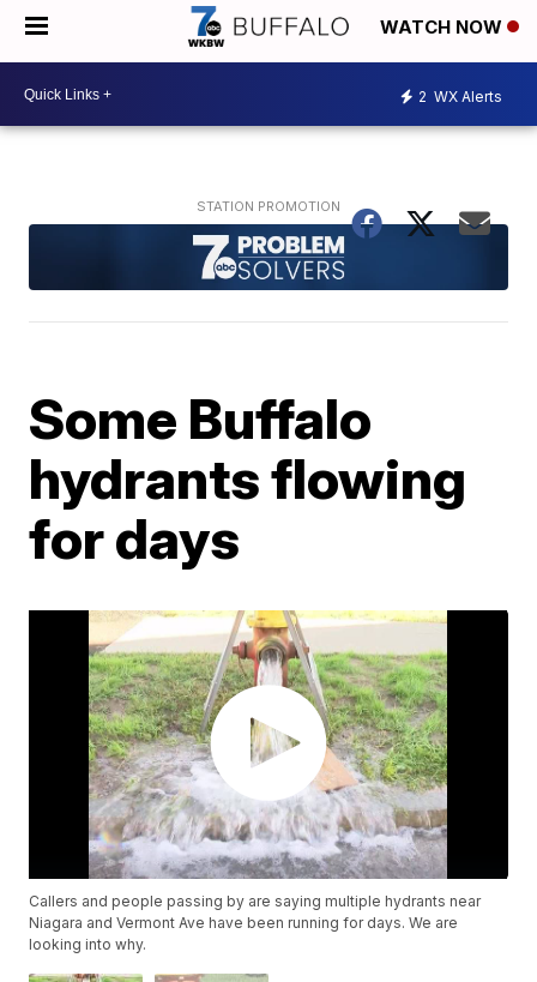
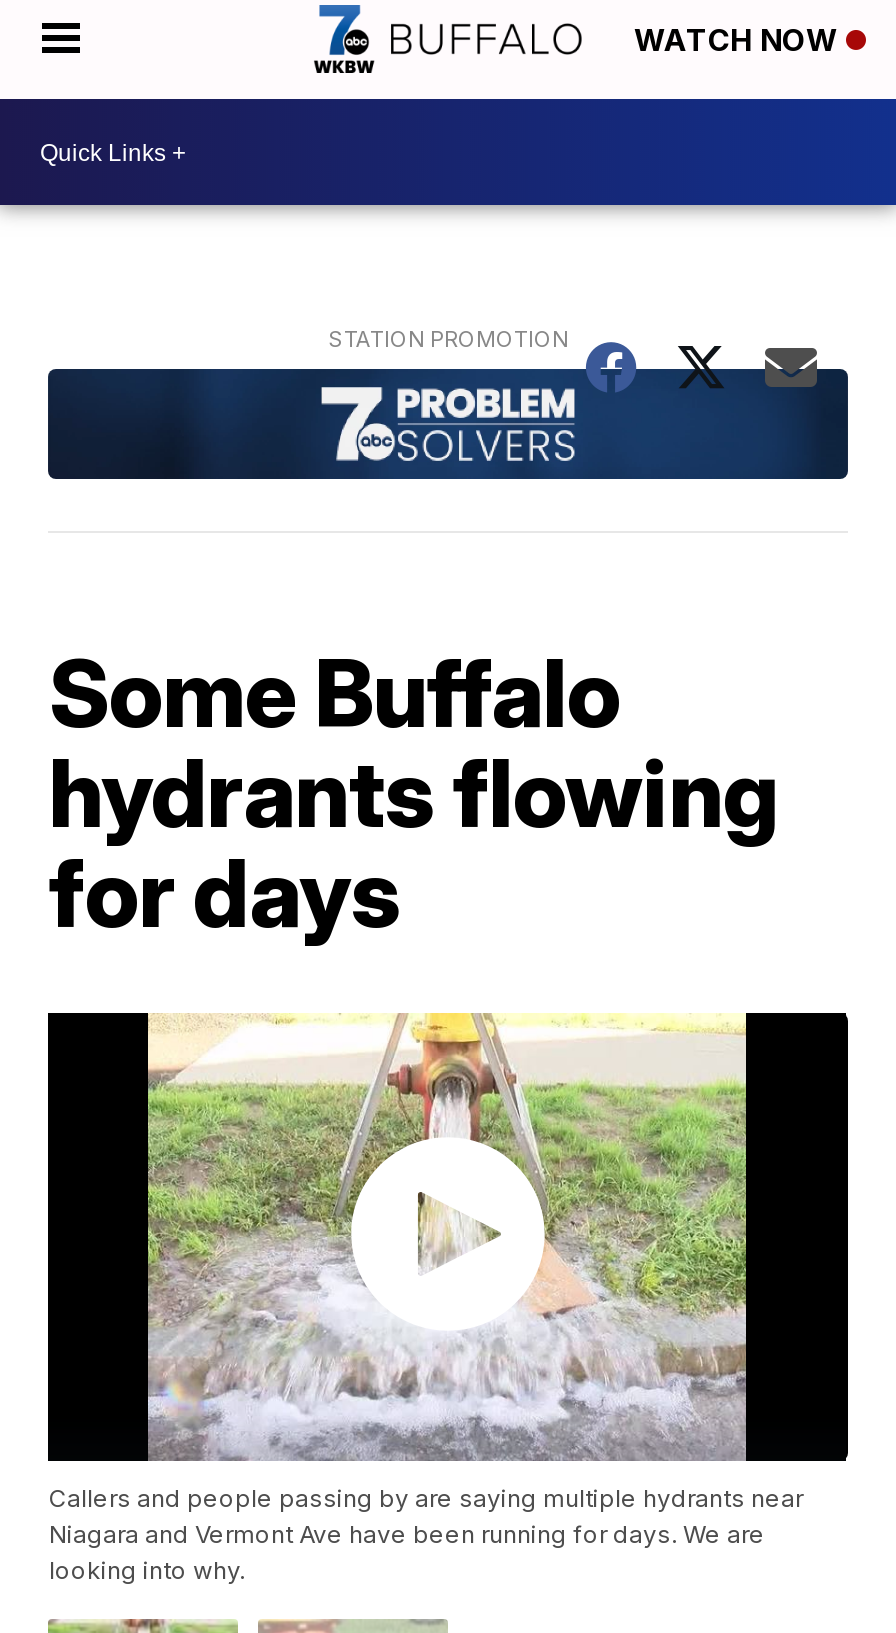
- 2 WX Alerts
